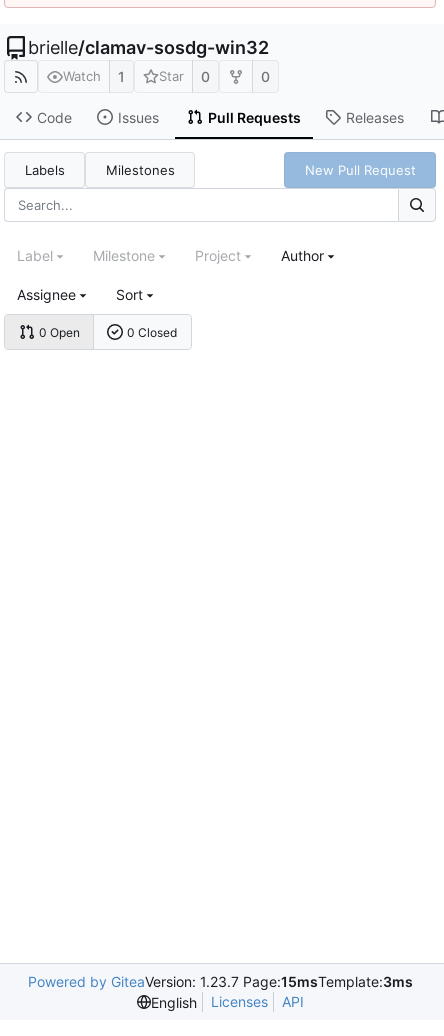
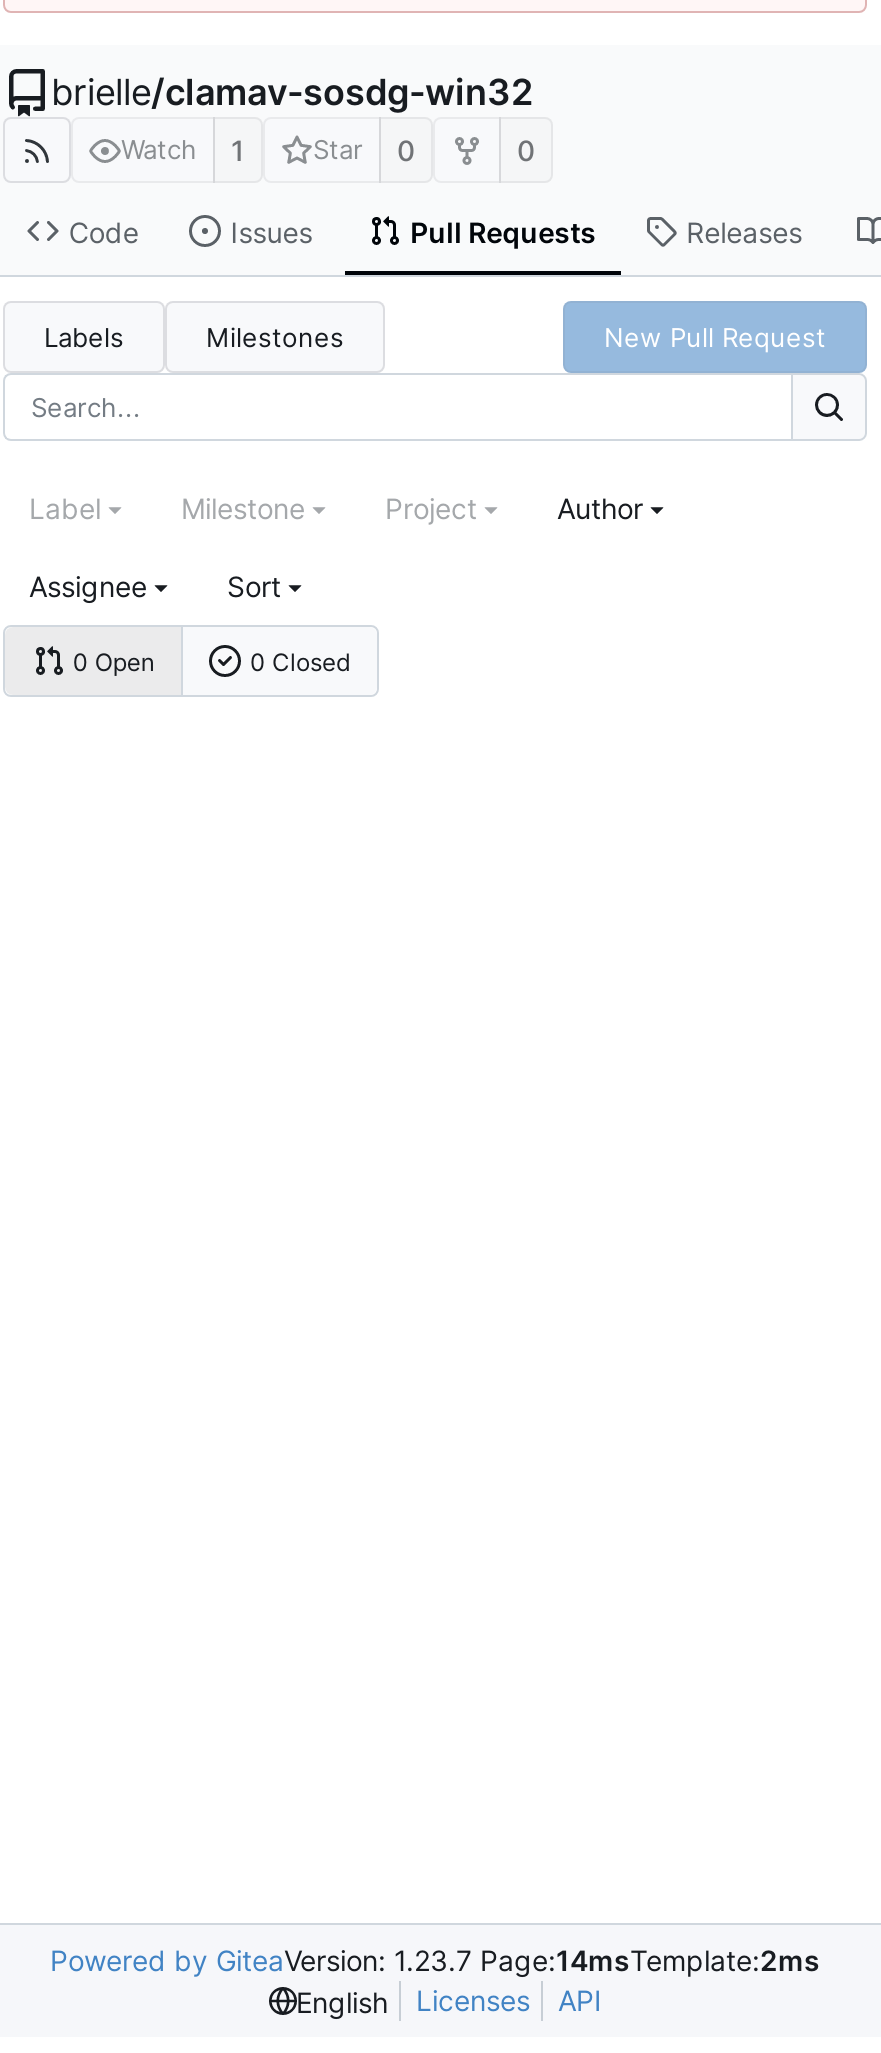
- Powered by GiteaVersion: 1.23.7 Page:15msTemplate:3ms
+ Powered by GiteaVersion: 1.23.7 Page:14msTemplate:2ms
